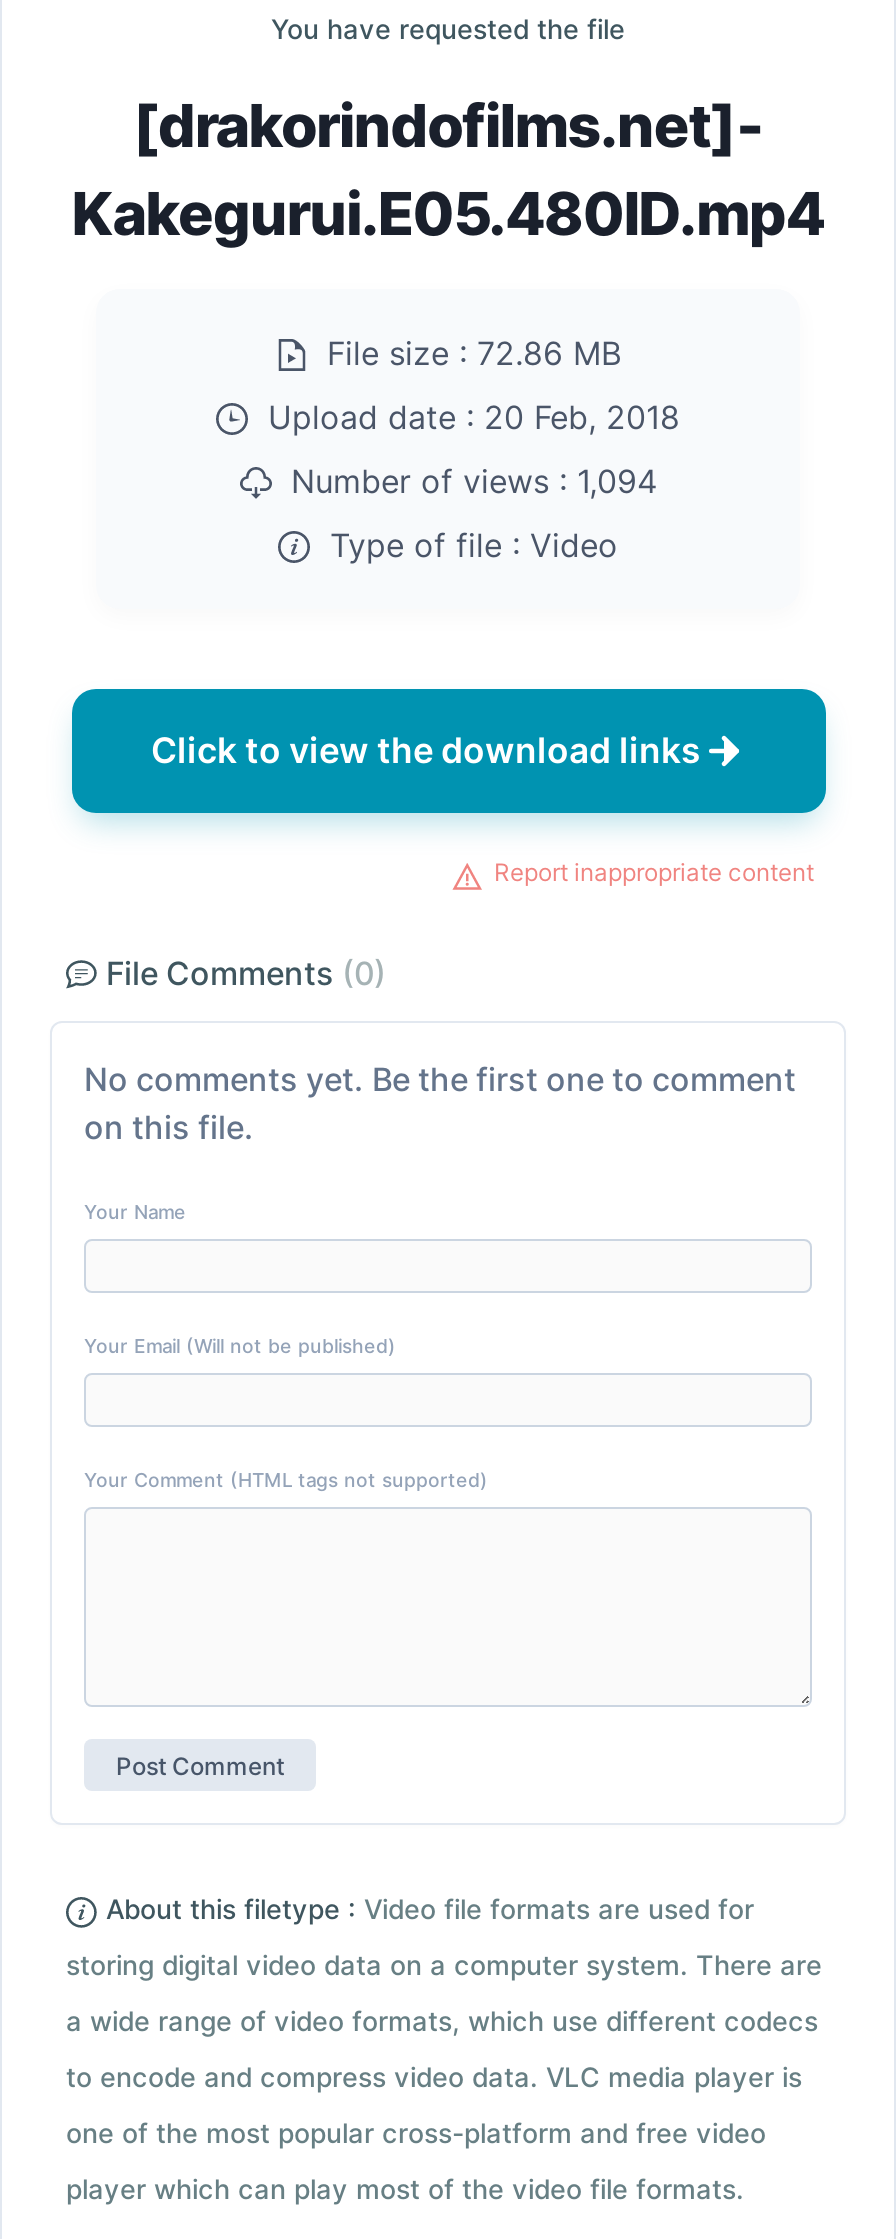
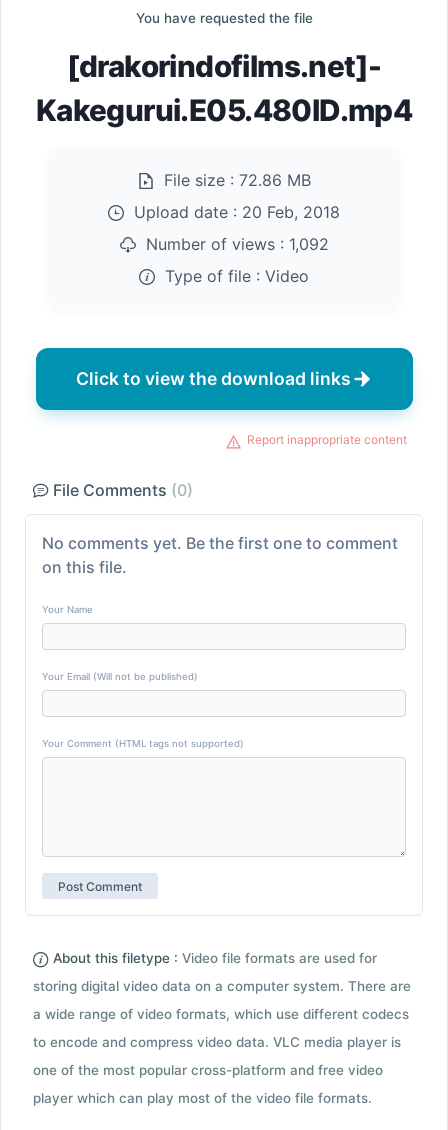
- Number of views : 1,094
+ Number of views : 1,092
